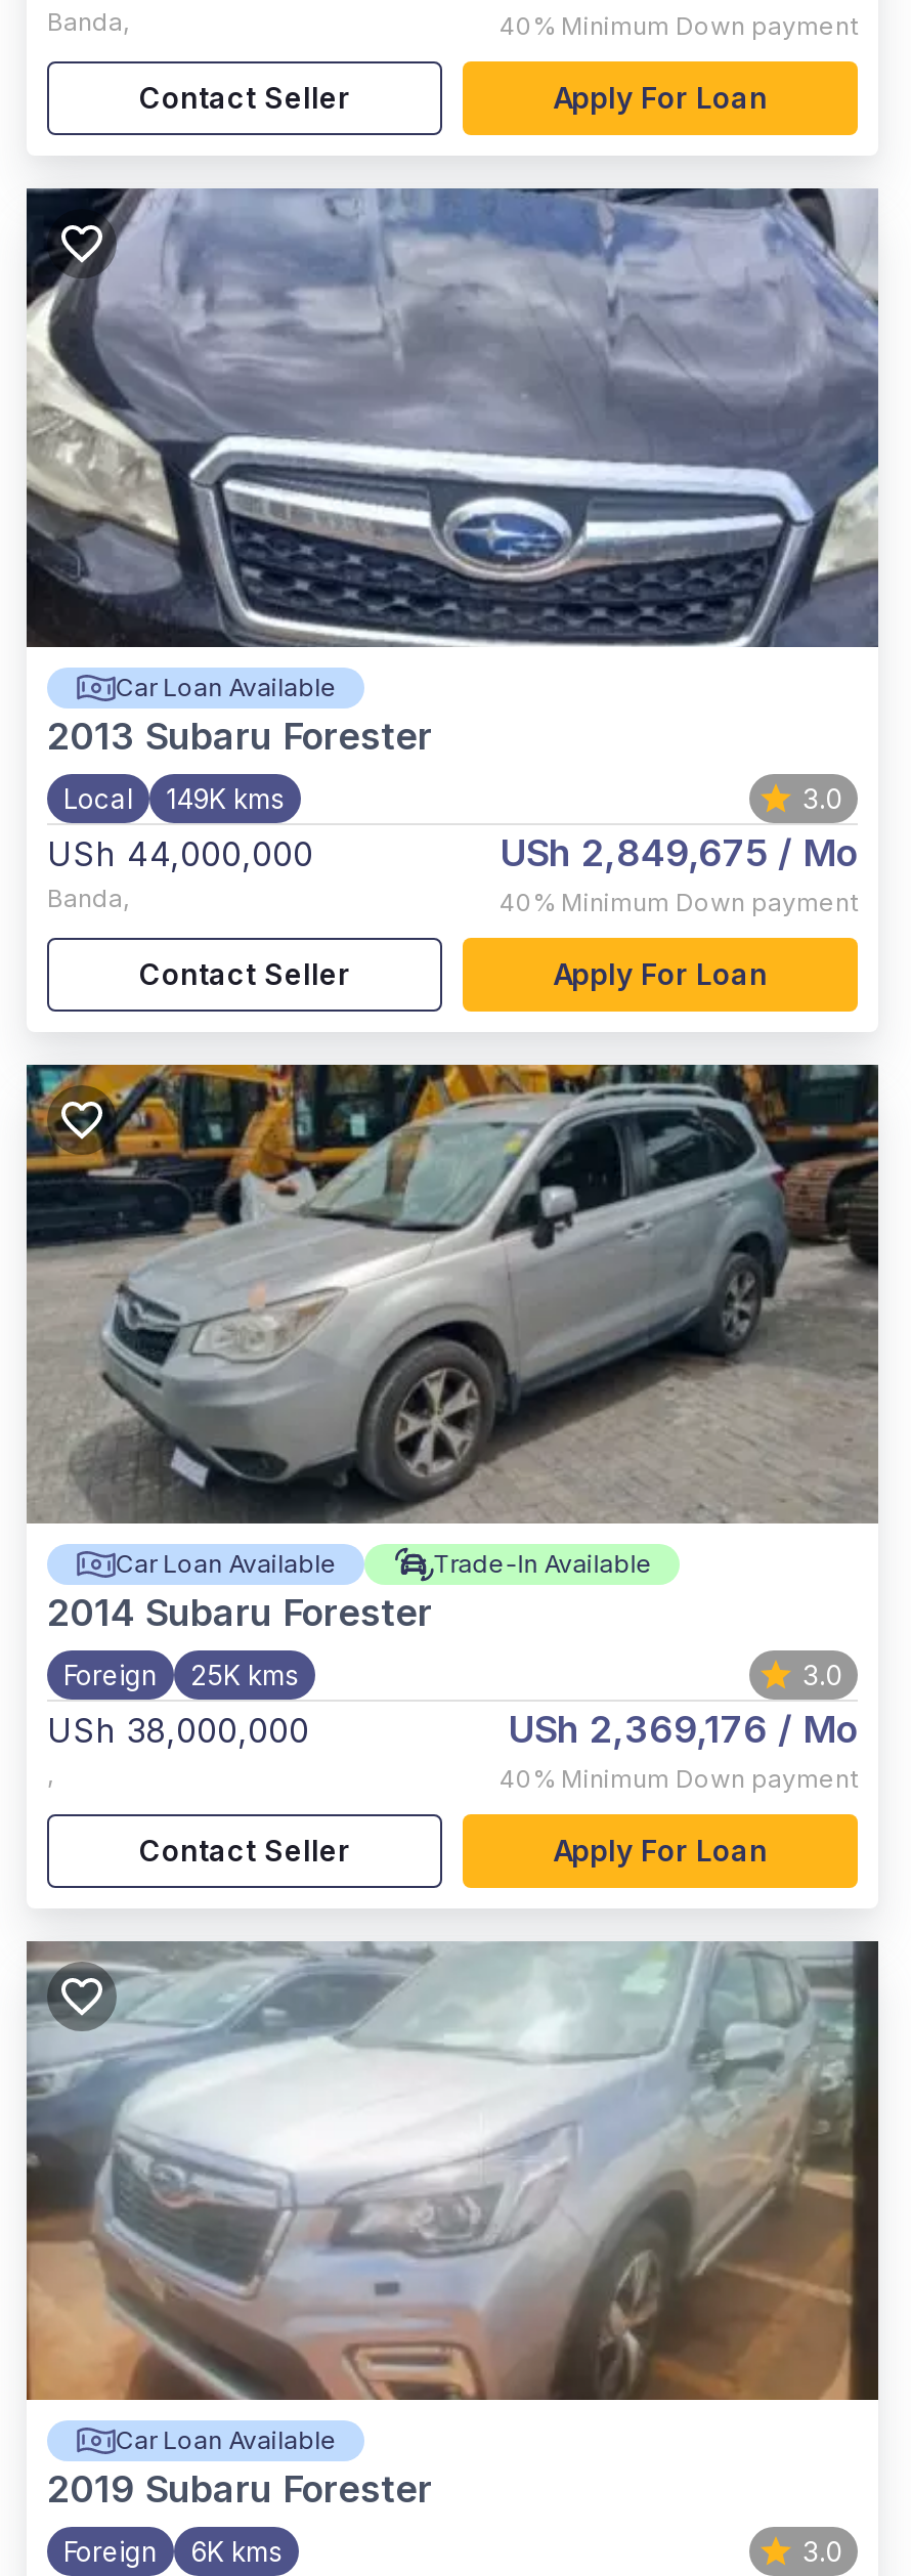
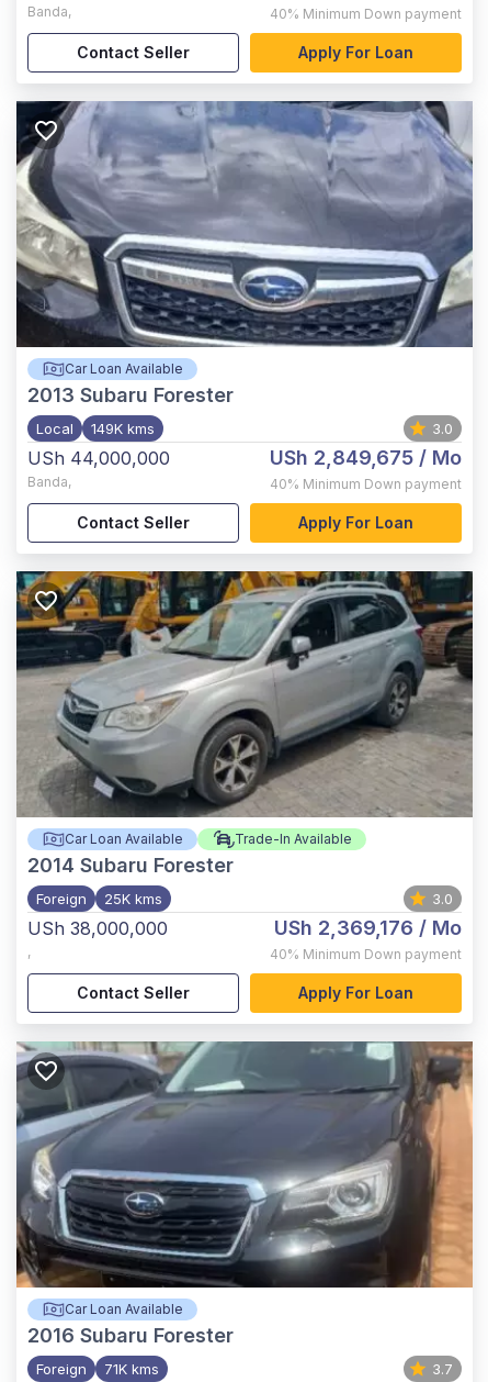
- [image]
- 2019 Subaru Forester
+ [image]
+ 2016 Subaru Forester

- Foreign 6K kms
+ Foreign 71K kms

- 3.0
+ 3.7
